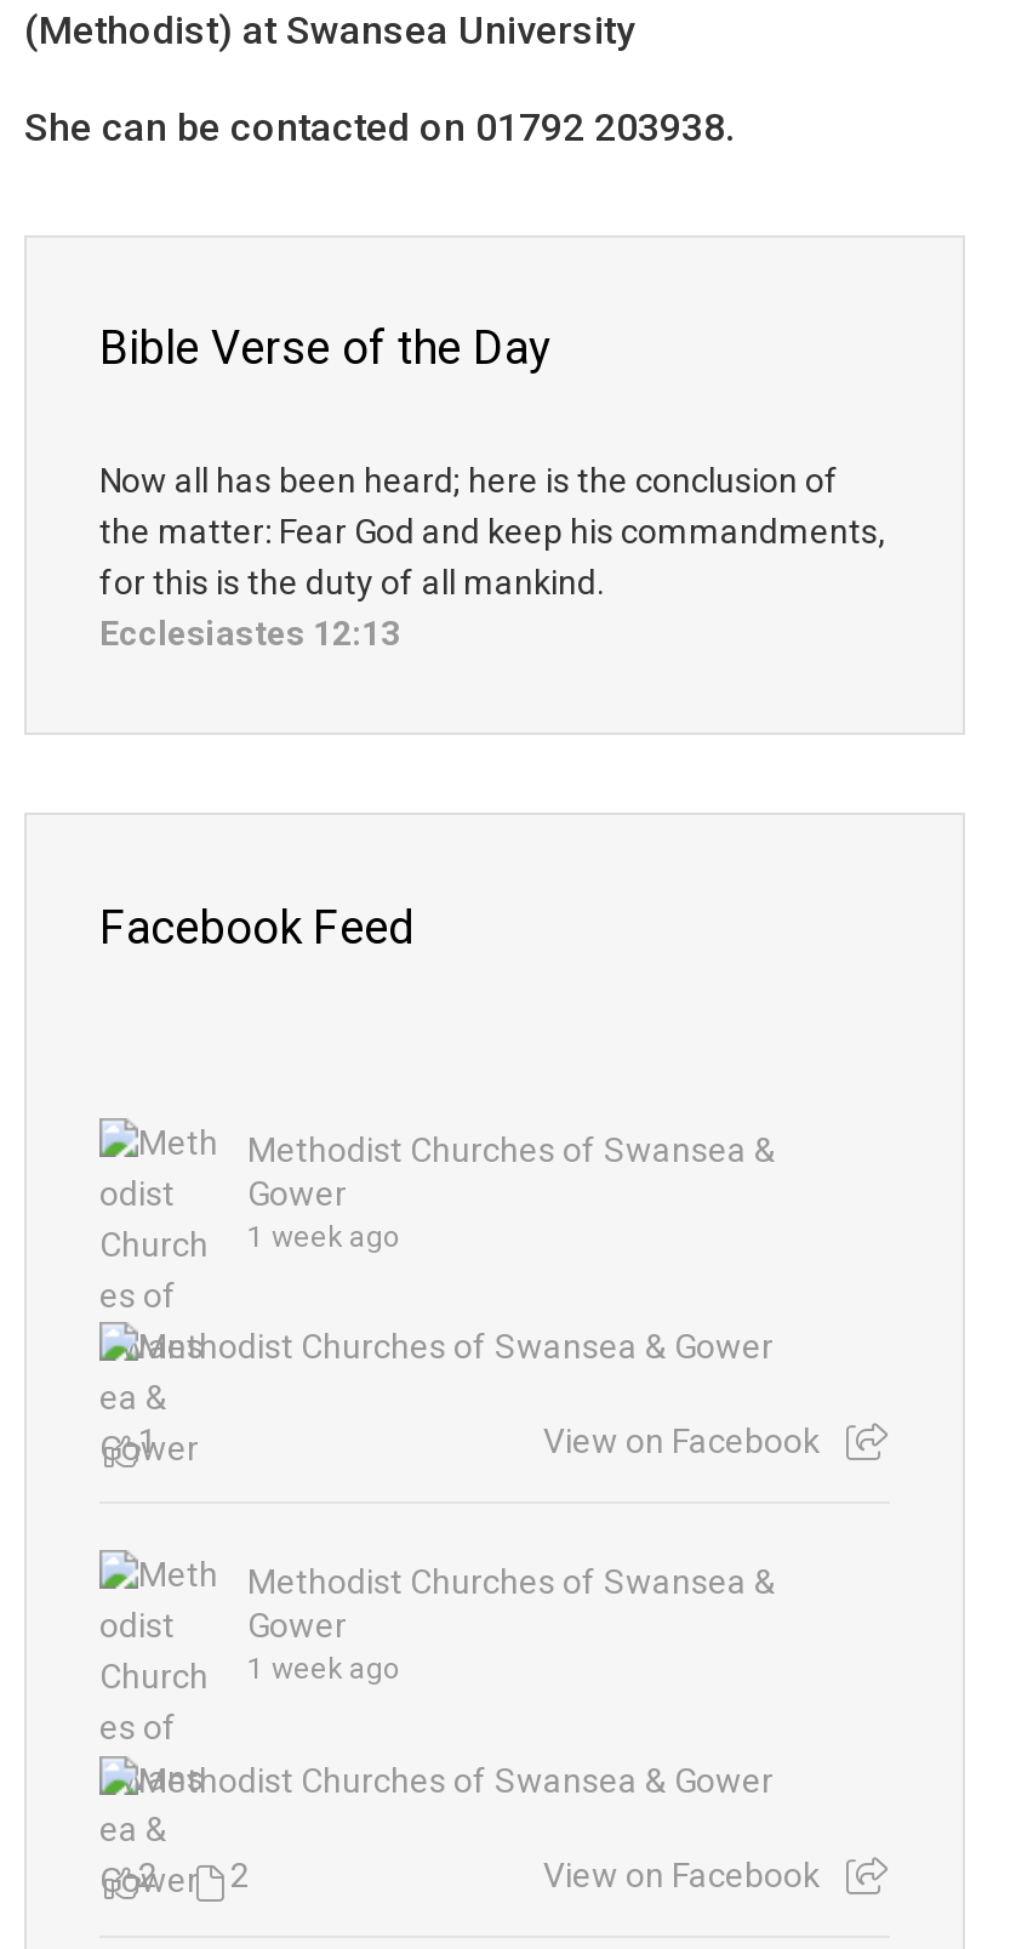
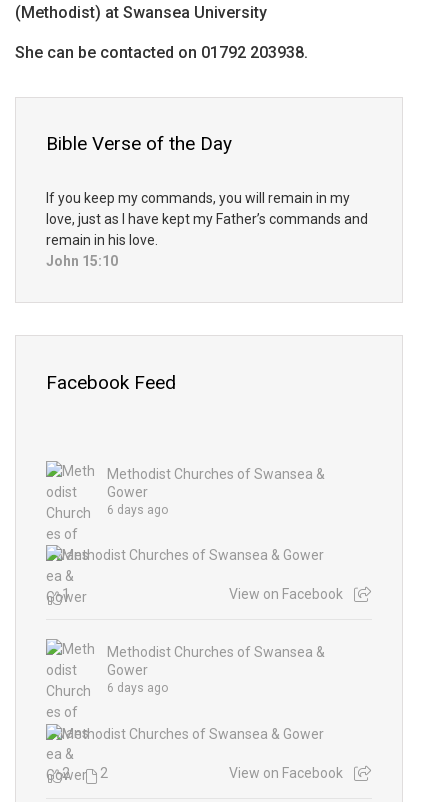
- Now all has been heard; here is the conclusion of
- the matter: Fear God and keep his commandments,
- for this is the duty of all mankind.
- Ecclesiastes 12:13
+ If you keep my commands, you will remain in my
+ love, just as I have kept my Father’s commands and
+ remain in his love.
+ John 15:10

- 1 week ago
+ 6 days ago

- 1 week ago
+ 6 days ago
